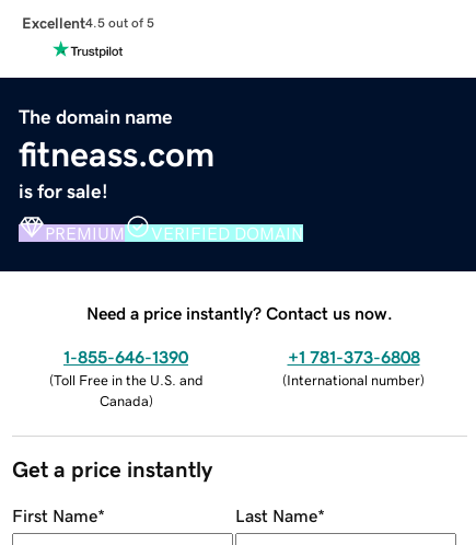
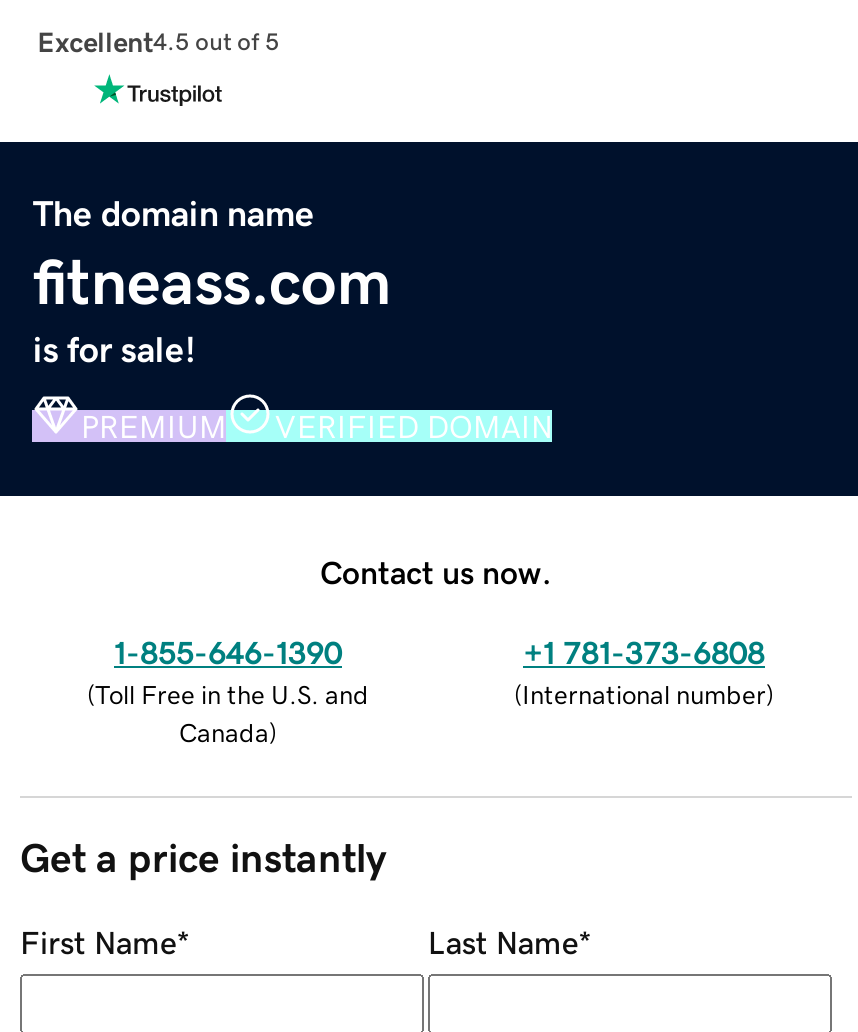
- Need a price instantly? Contact us now.
+ Contact us now.
